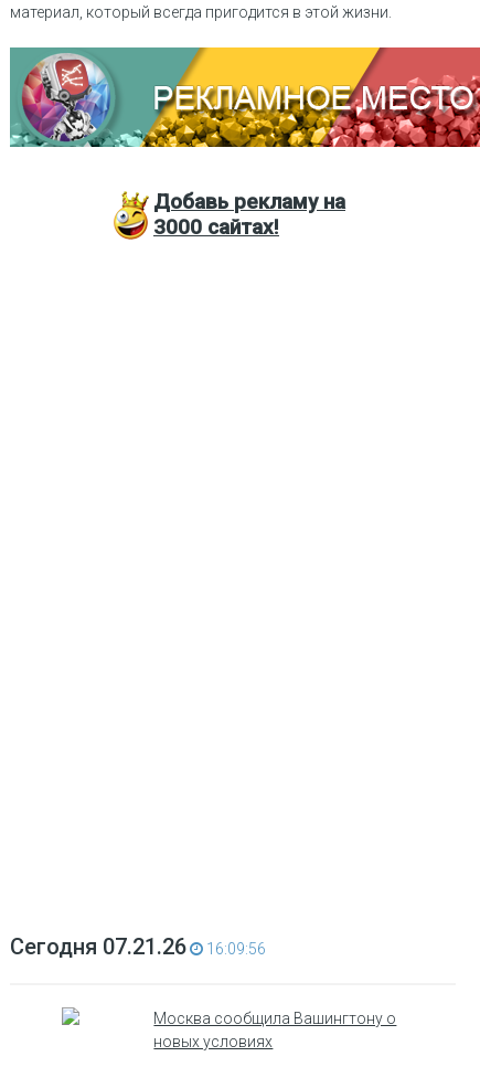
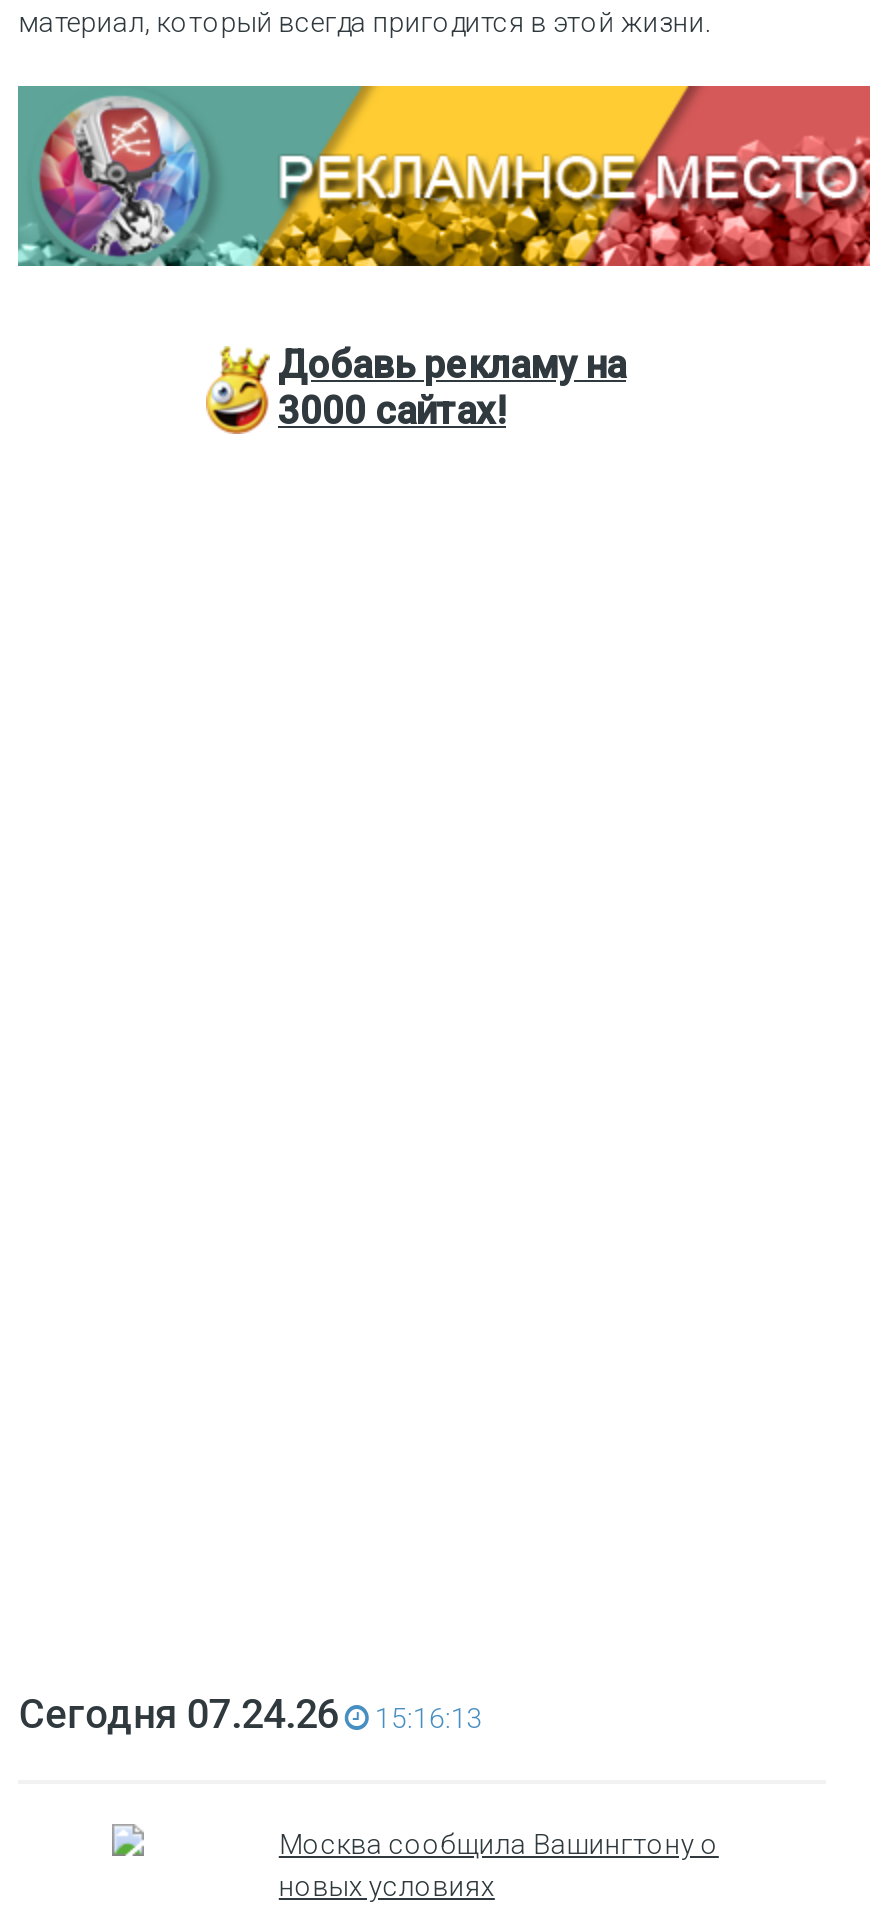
- Сегодня 07.21.26
+ Сегодня 07.24.26

- 16:09:56
+ 15:16:13
